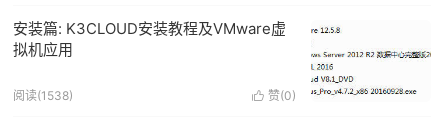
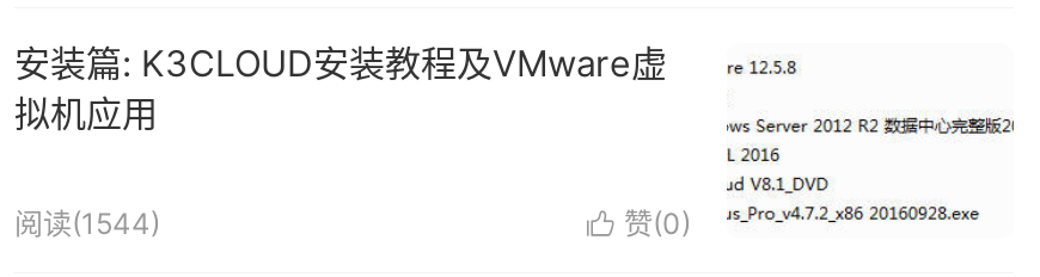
- 阅读(1538)
+ 阅读(1544)
